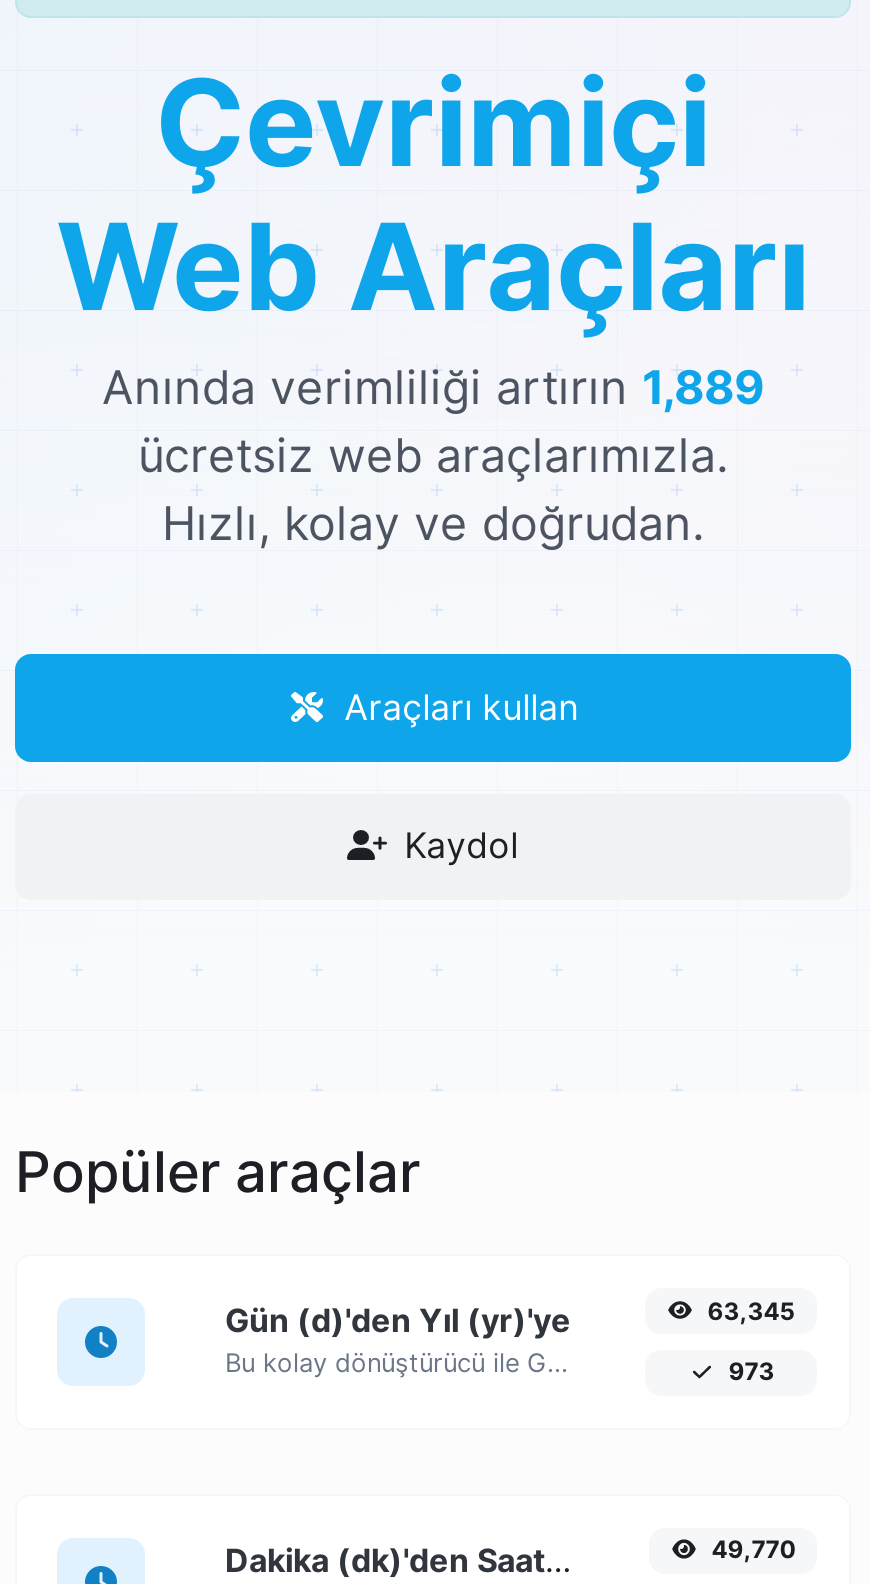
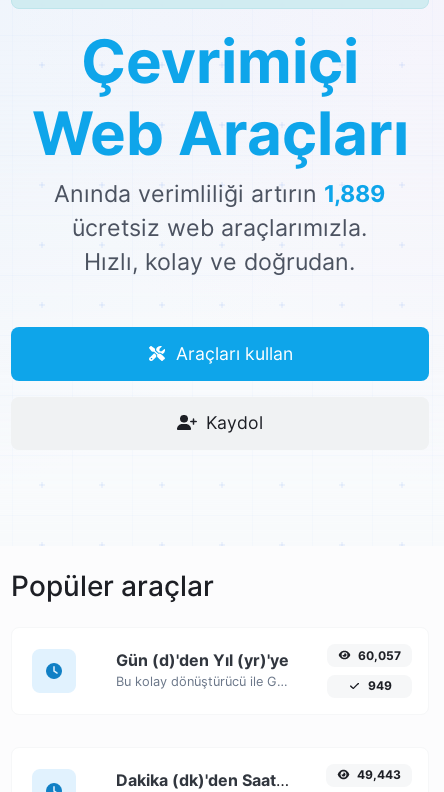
- 63,345
+ 60,057

- 973
+ 949

- 49,770
+ 49,443
